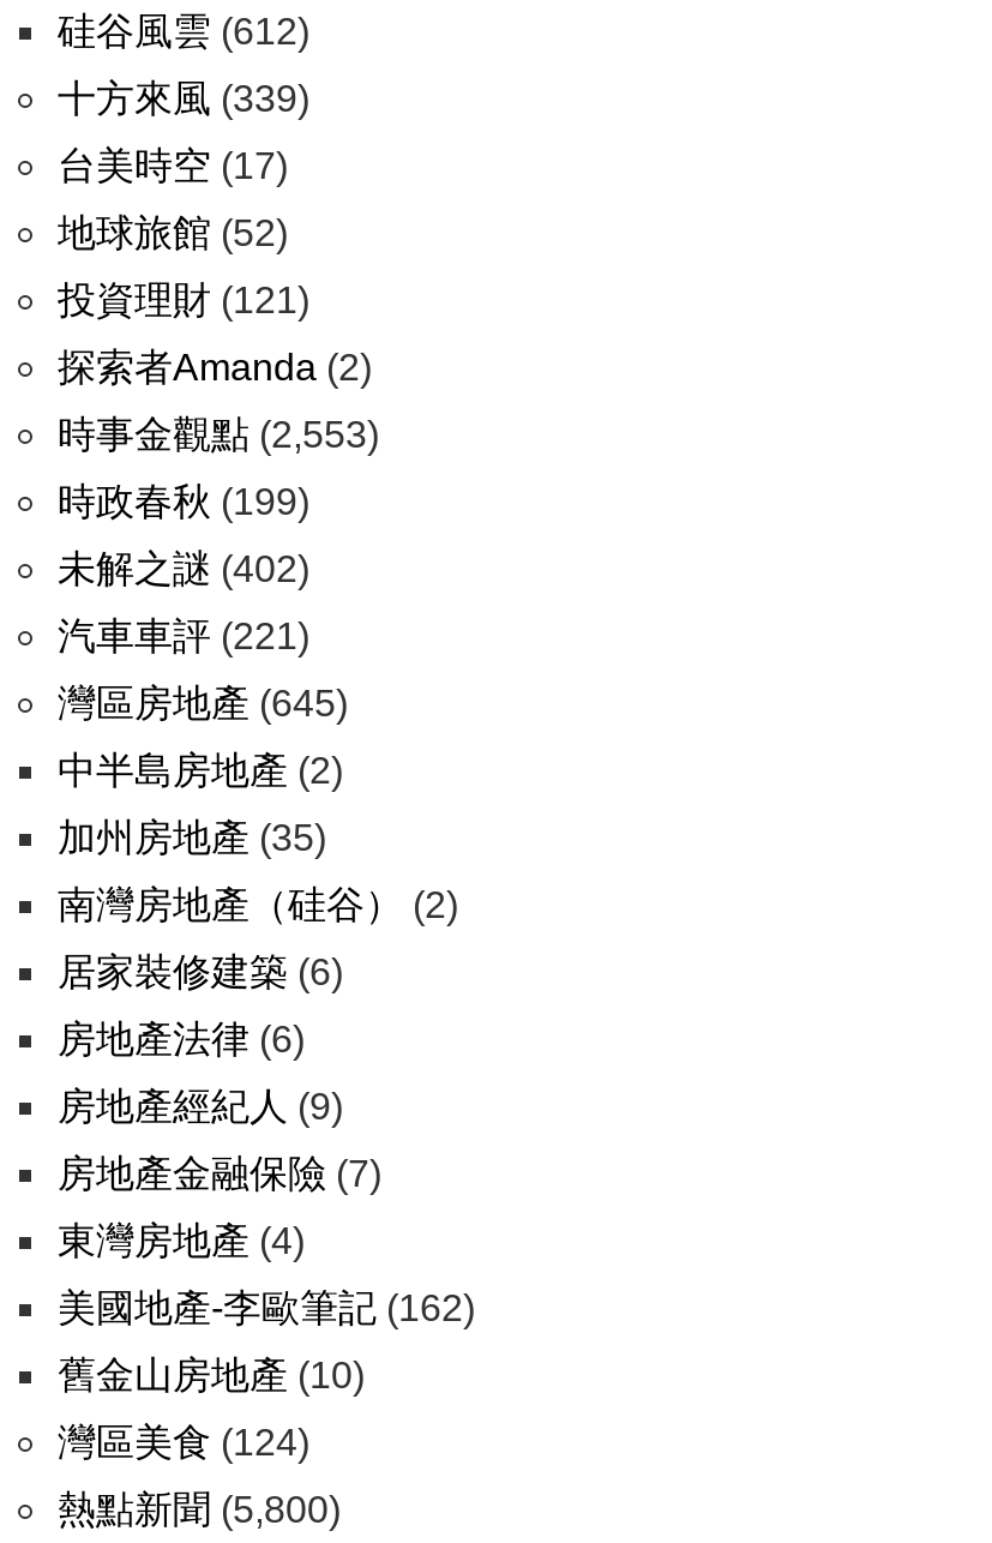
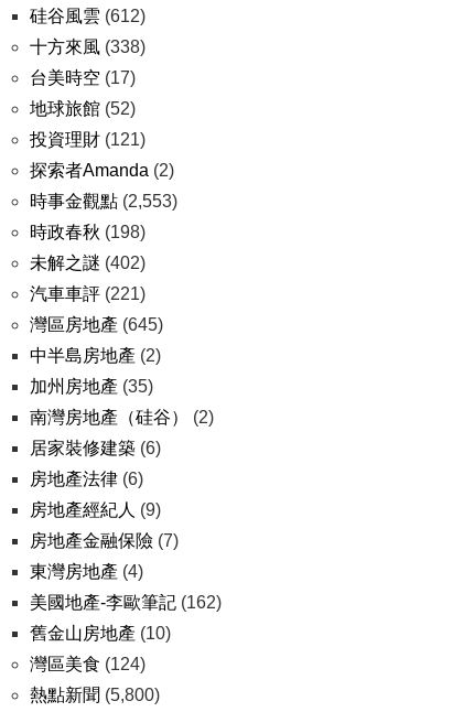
- 十方來風(339)
+ 十方來風(338)

- 時政春秋(199)
+ 時政春秋(198)
